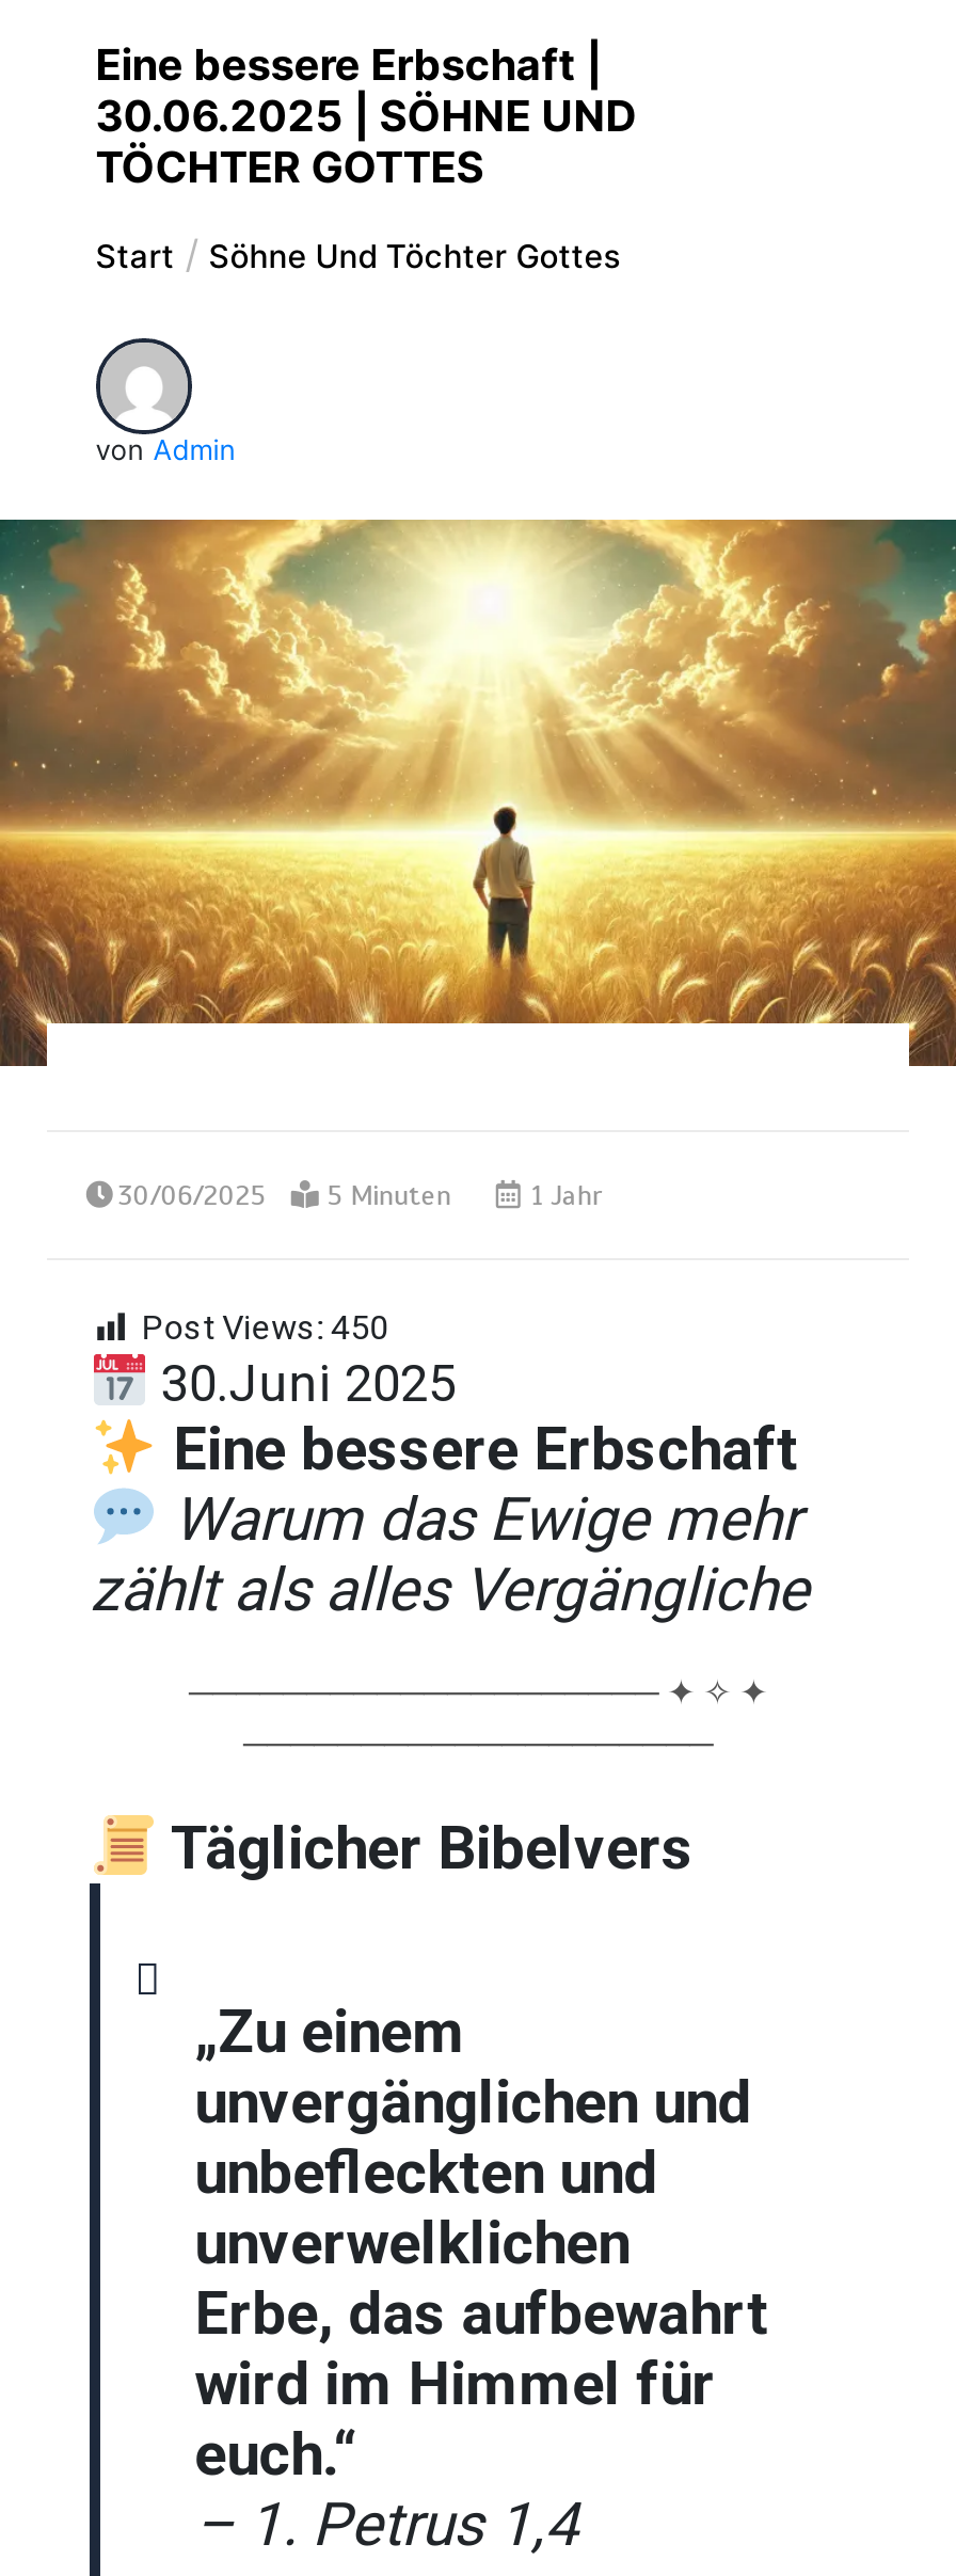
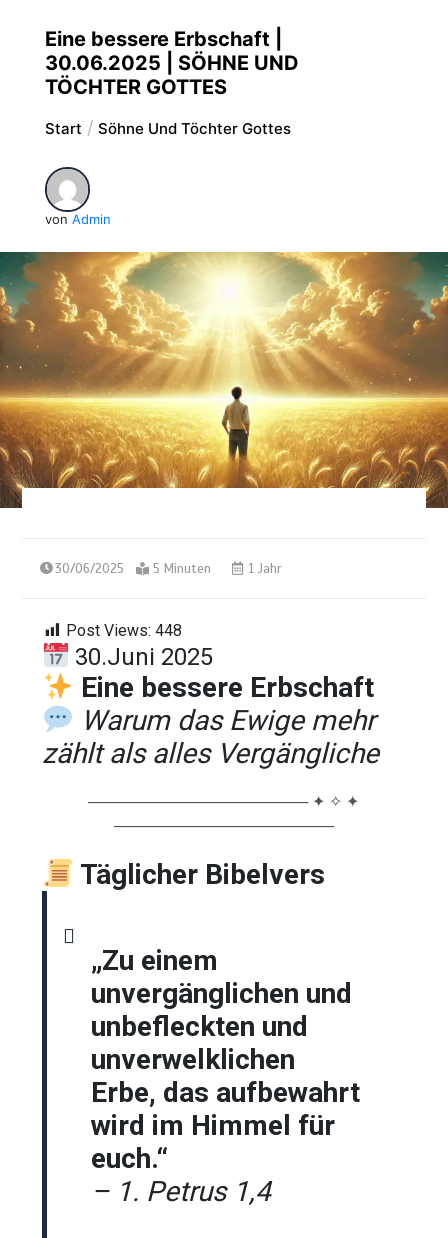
- Post Views: 450
+ Post Views: 448
